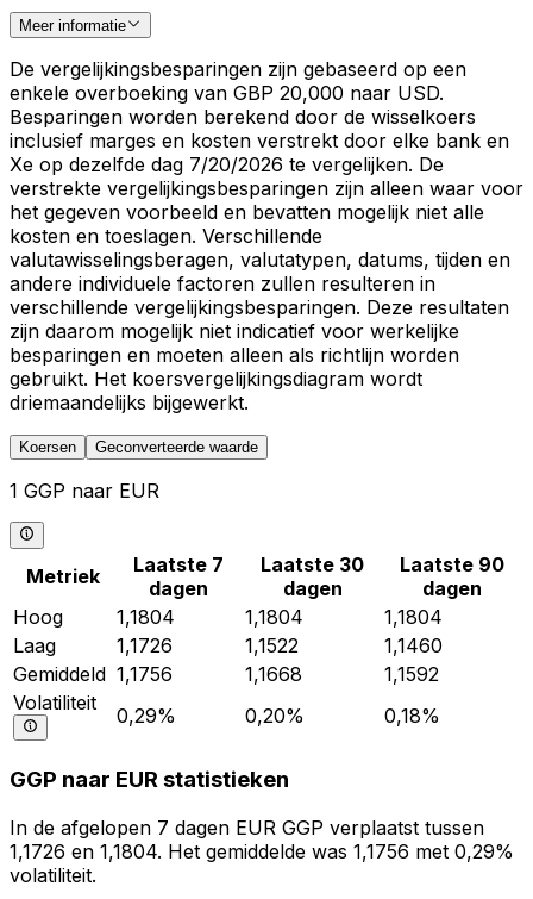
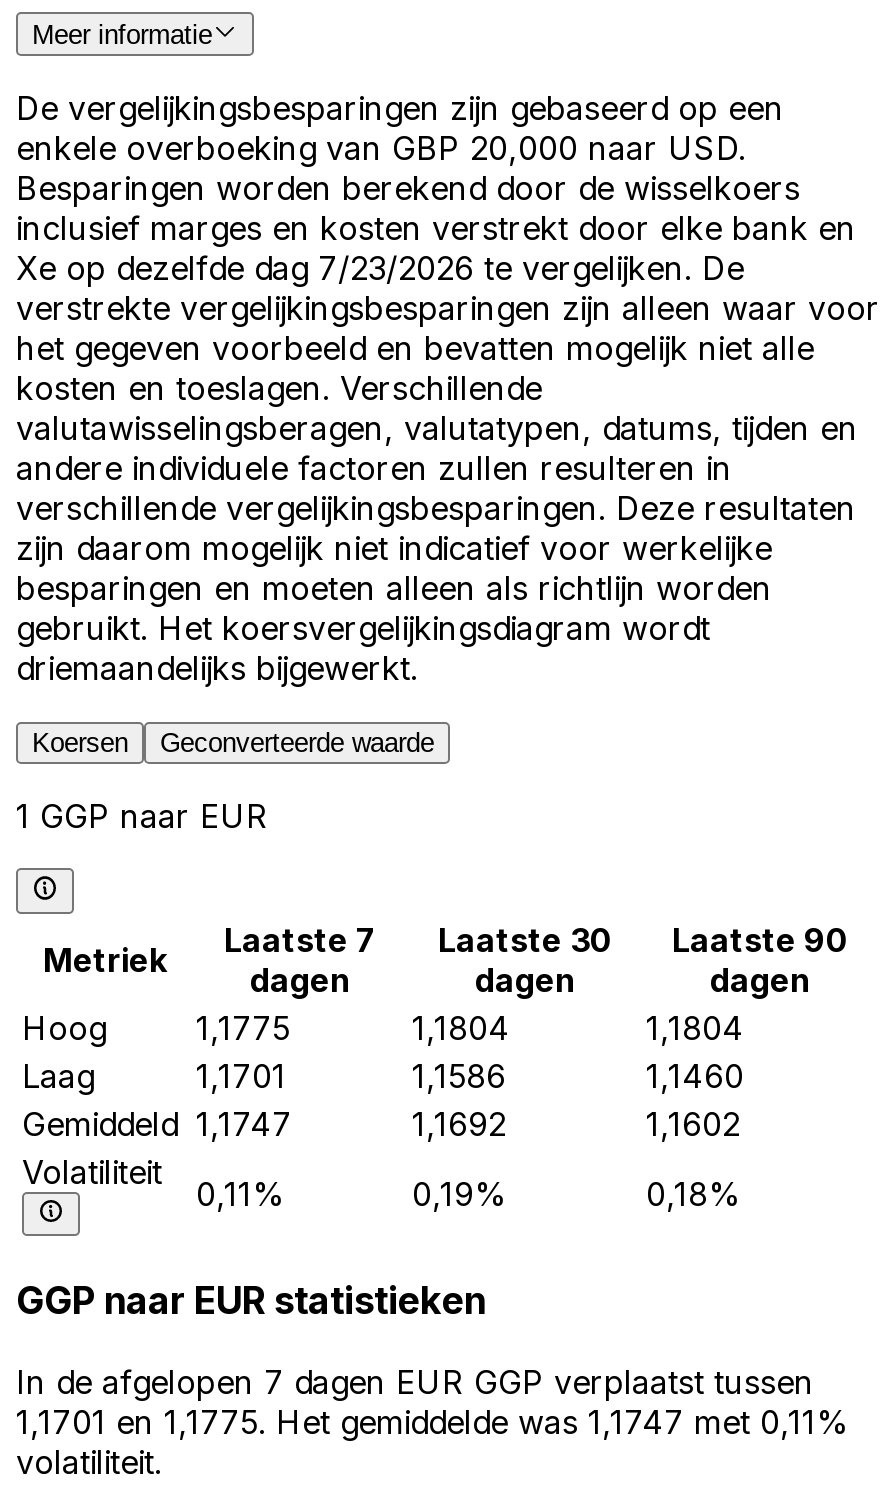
- Xe op dezelfde dag 7/20/2026 te vergelijken. De
+ Xe op dezelfde dag 7/23/2026 te vergelijken. De

- 1,1804
+ 1,1775

- 1,1726
+ 1,1701

- 1,1522
+ 1,1586

- Gemiddeld 1,1756
+ Gemiddeld 1,1747

- 1,1668
+ 1,1692

- 1,1592
+ 1,1602

- 0,29%
+ 0,11%

- 0,20%
+ 0,19%

- 1,1726 en 1,1804. Het gemiddelde was 1,1756 met 0,29%
+ 1,1701 en 1,1775. Het gemiddelde was 1,1747 met 0,11%
